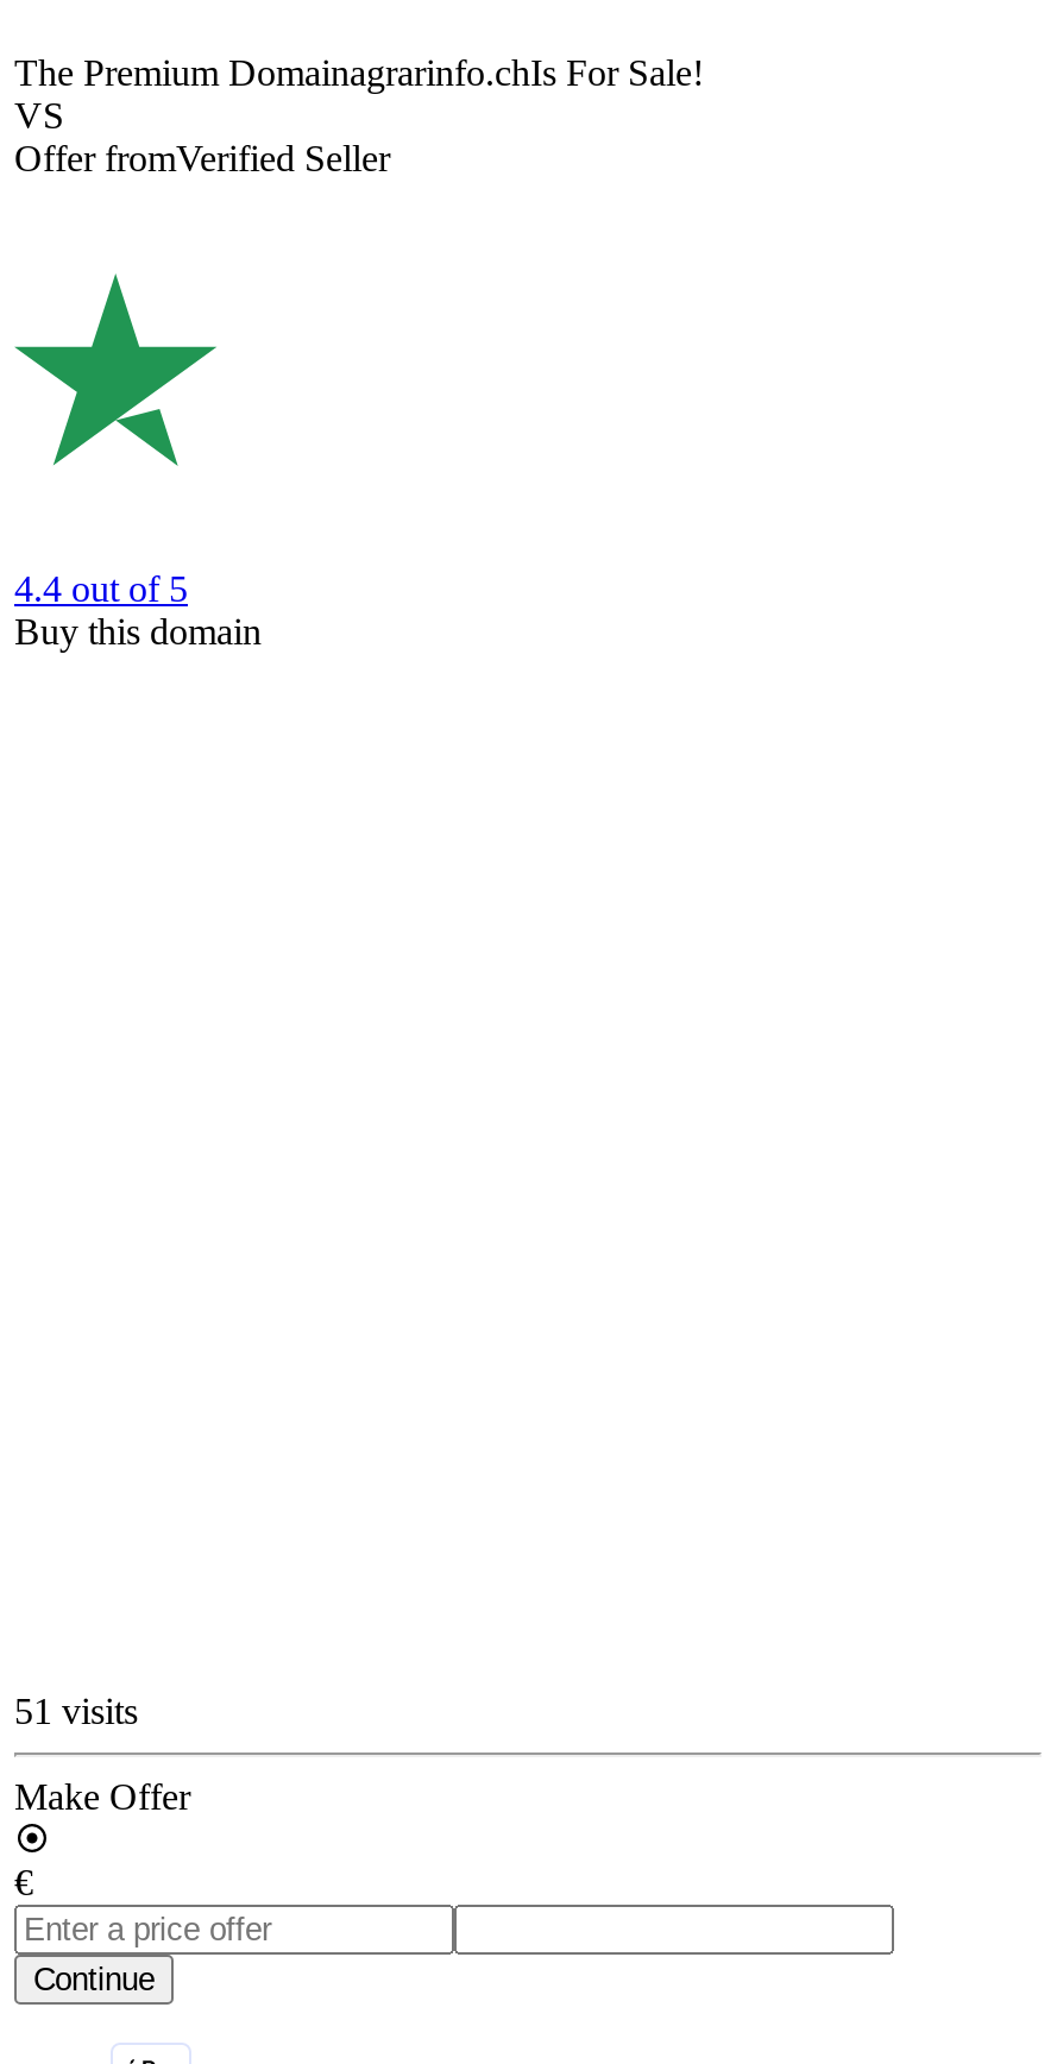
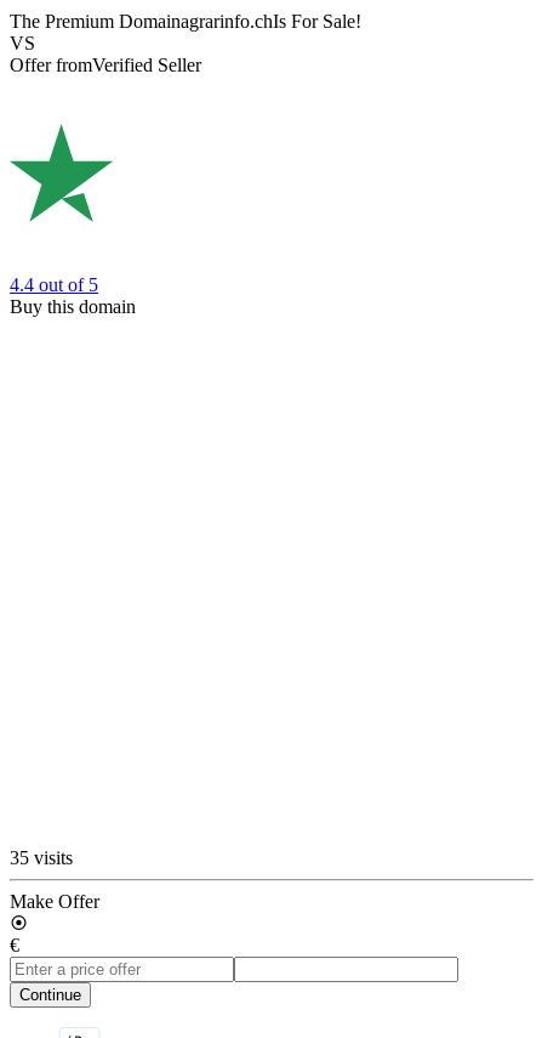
- 51 visits
+ 35 visits
